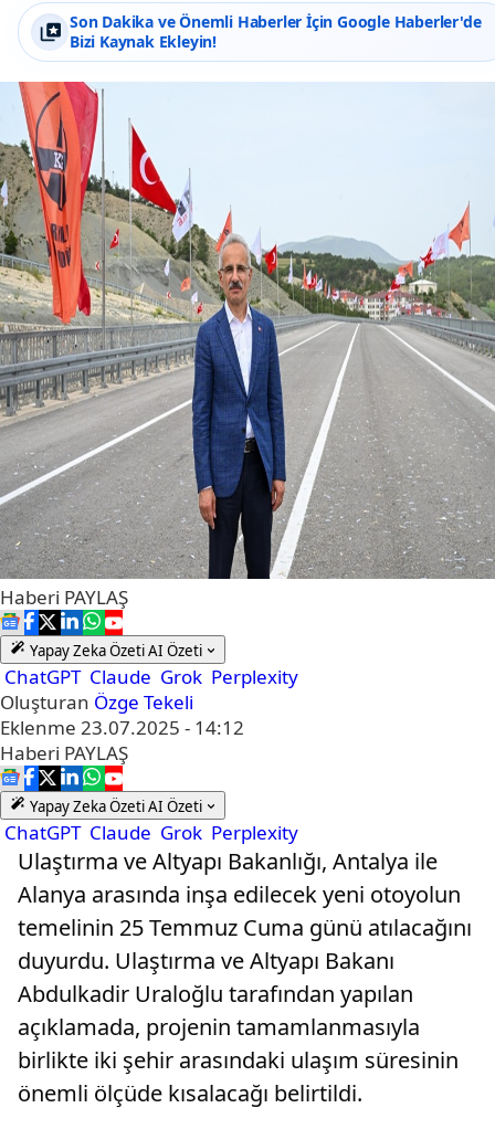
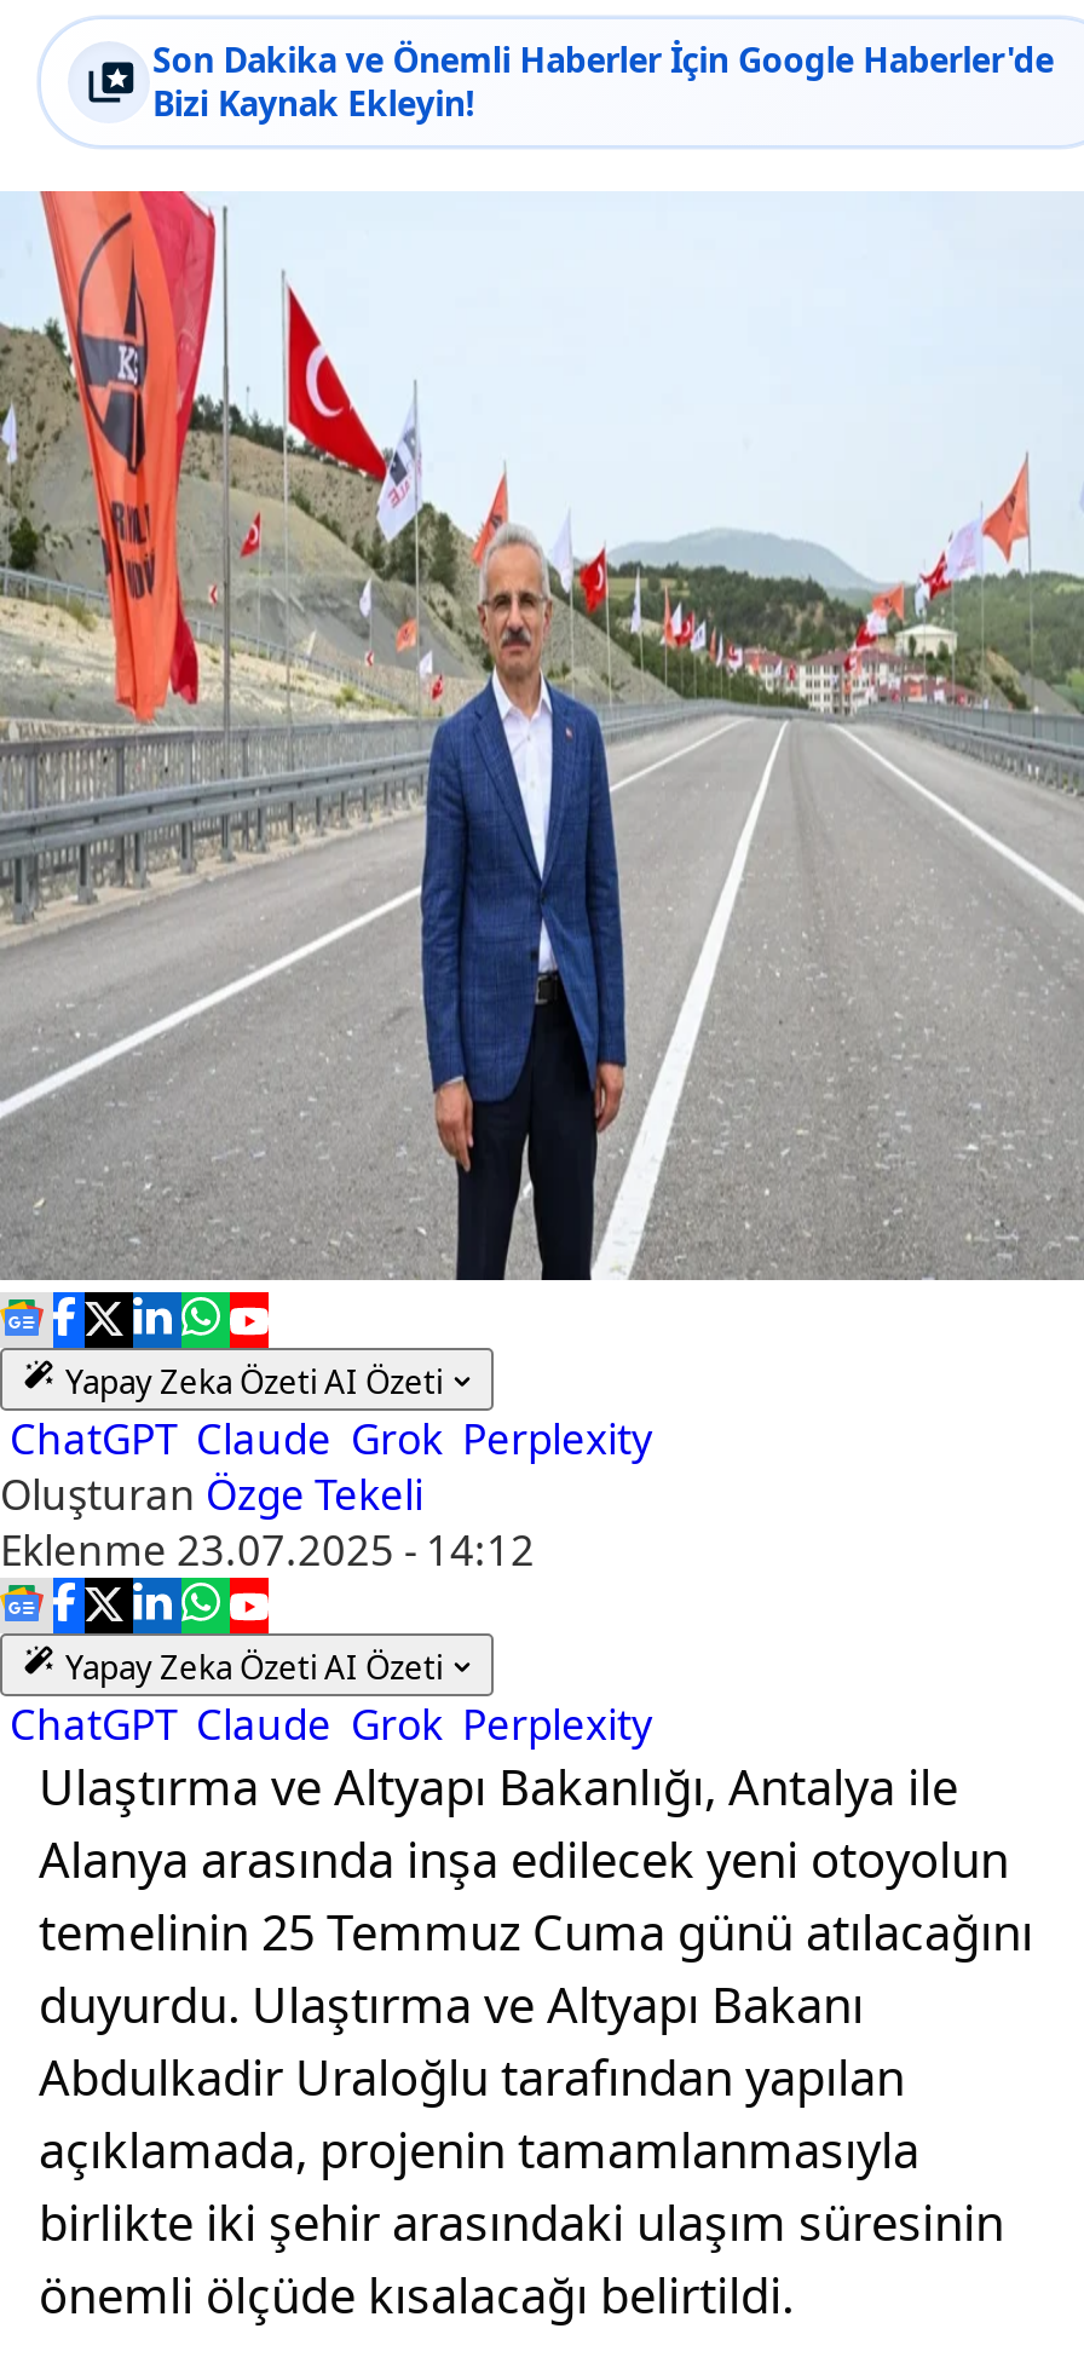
- Haberi PAYLAŞ

- Haberi PAYLAŞ
